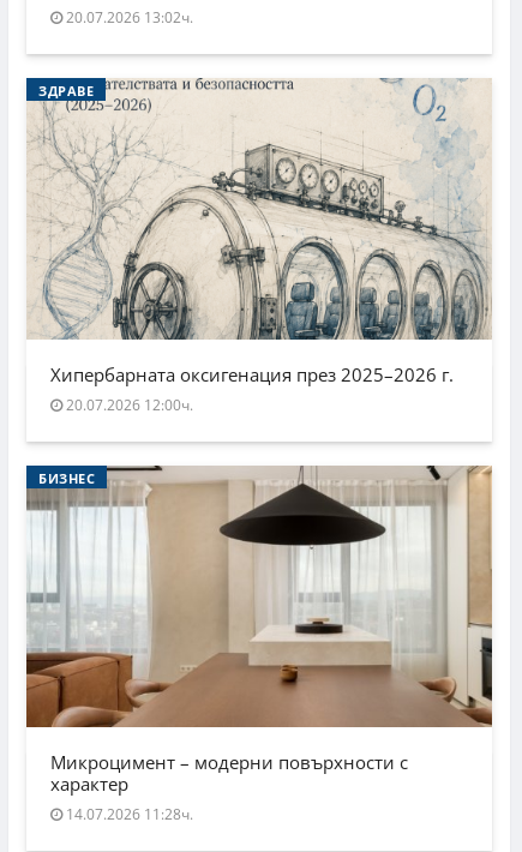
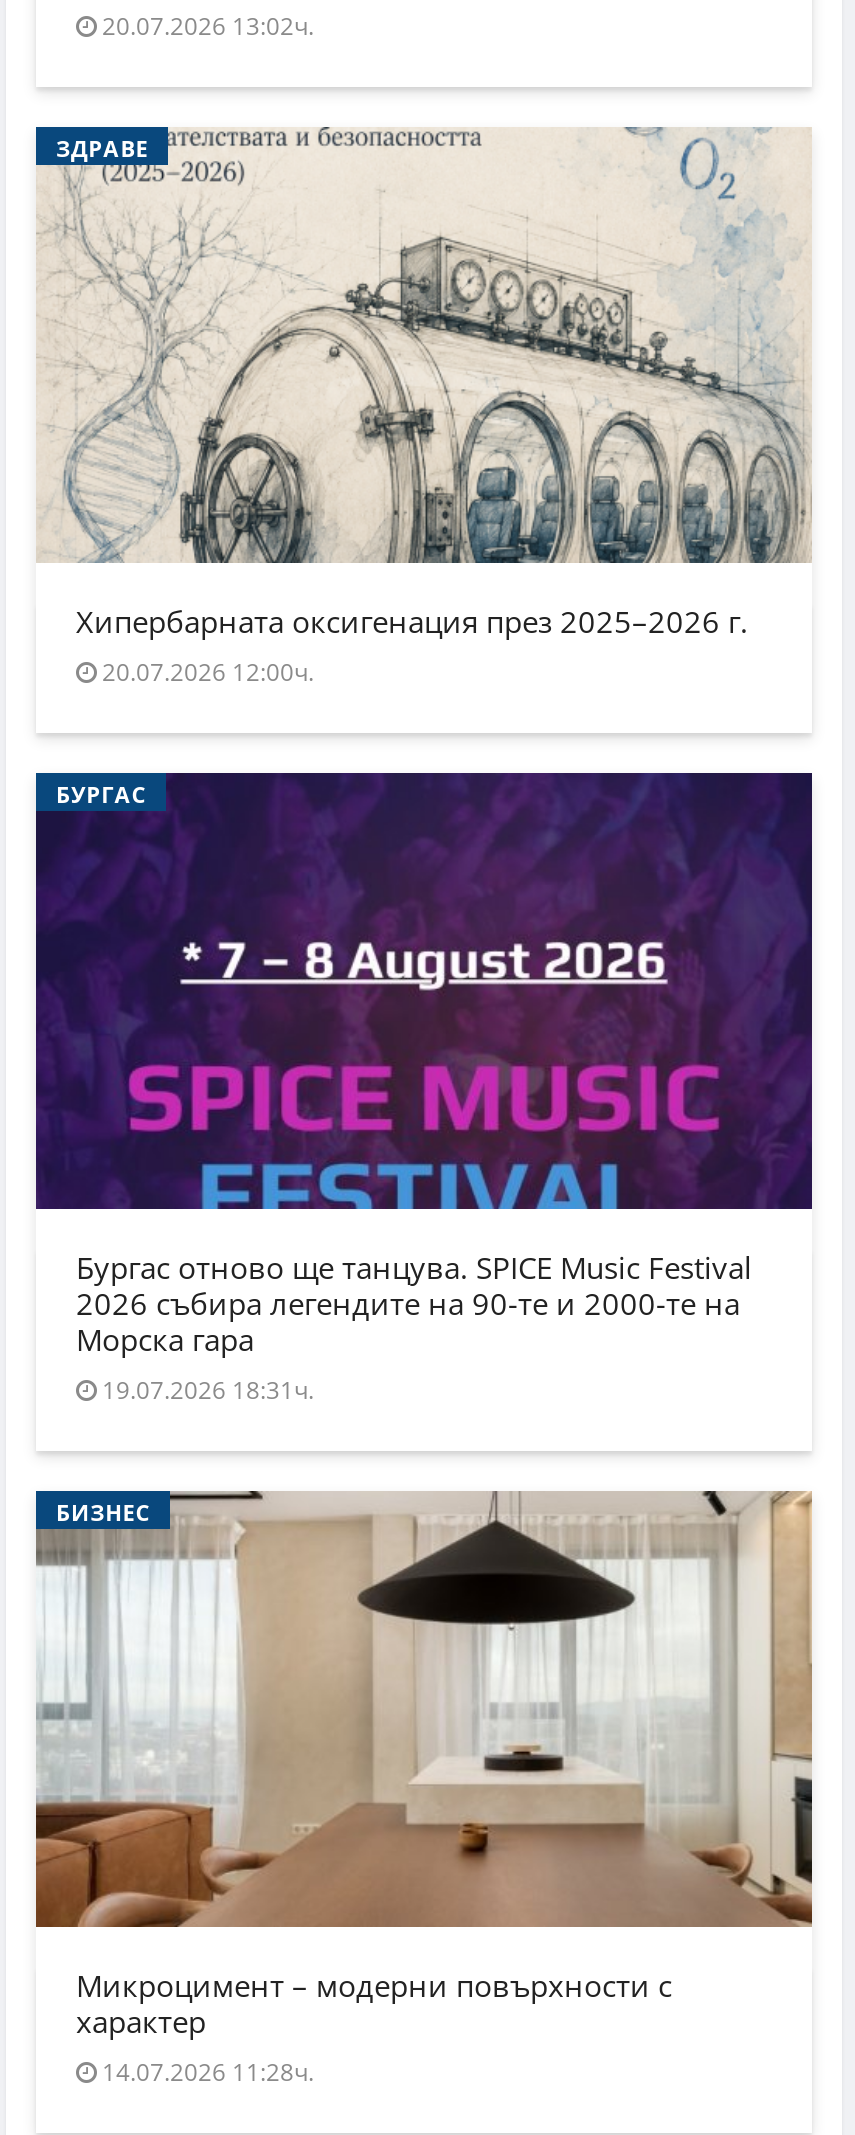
+ [image]
+ БУРГАС

+ Бургас отново ще танцува. SPICE Music Festival
+ 2026 събира легендите на 90-те и 2000-те на
+ Морска гара
+ 19.07.2026 18:31ч.
